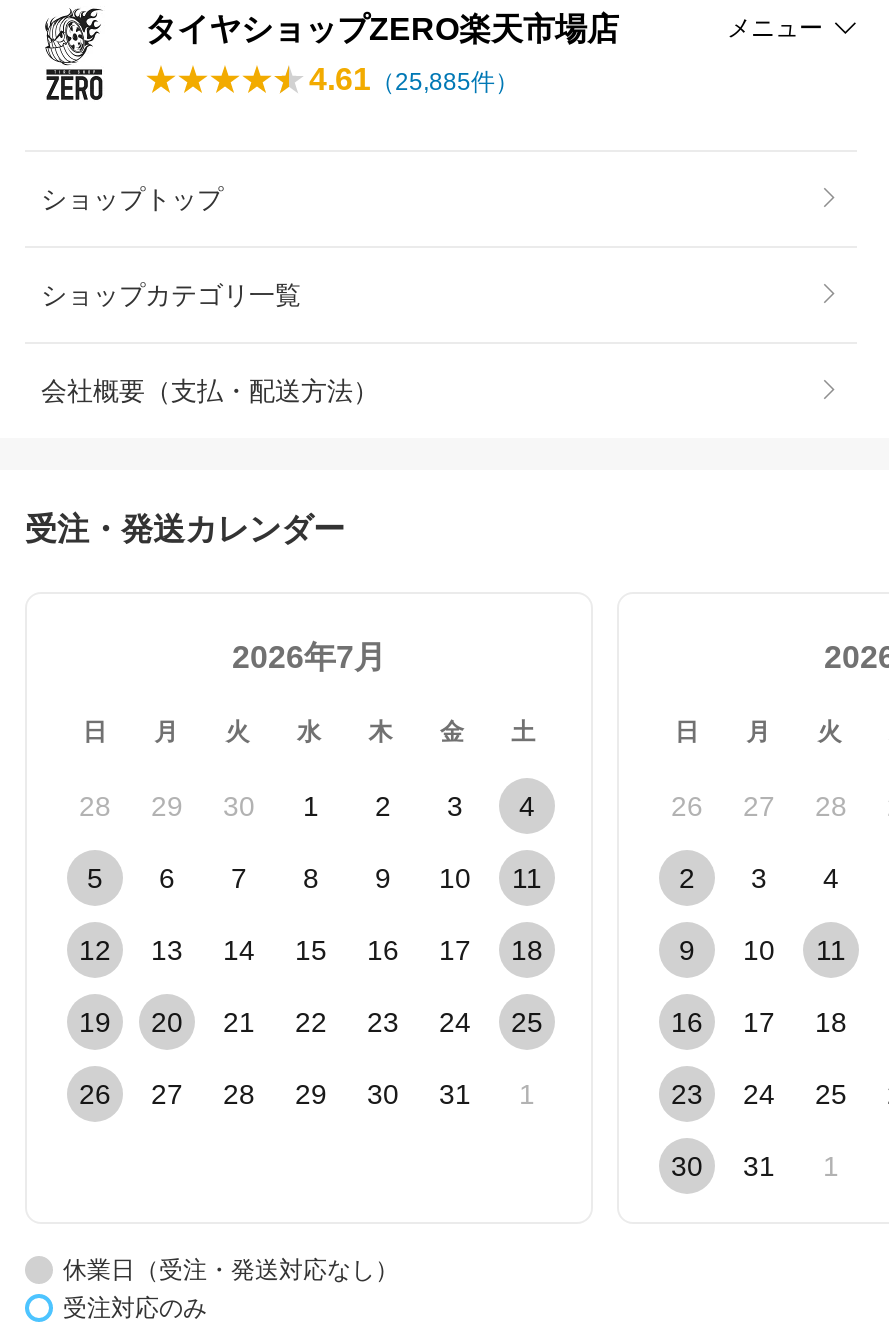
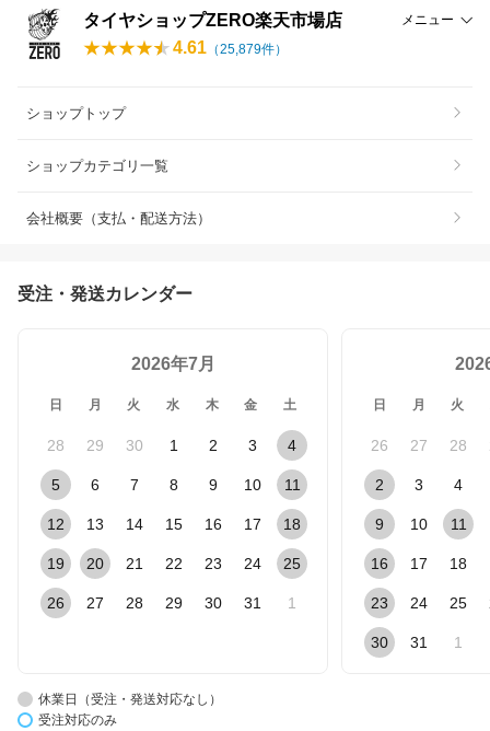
- 4.61（25,885件）
+ 4.61（25,879件）
